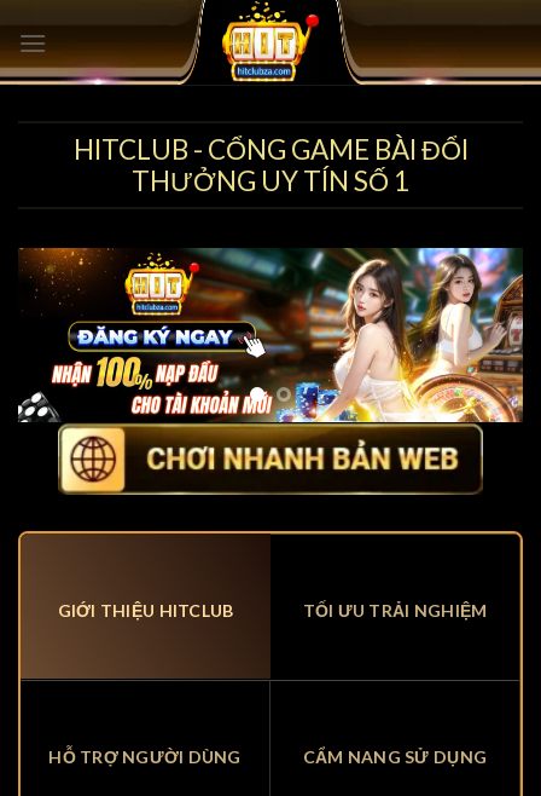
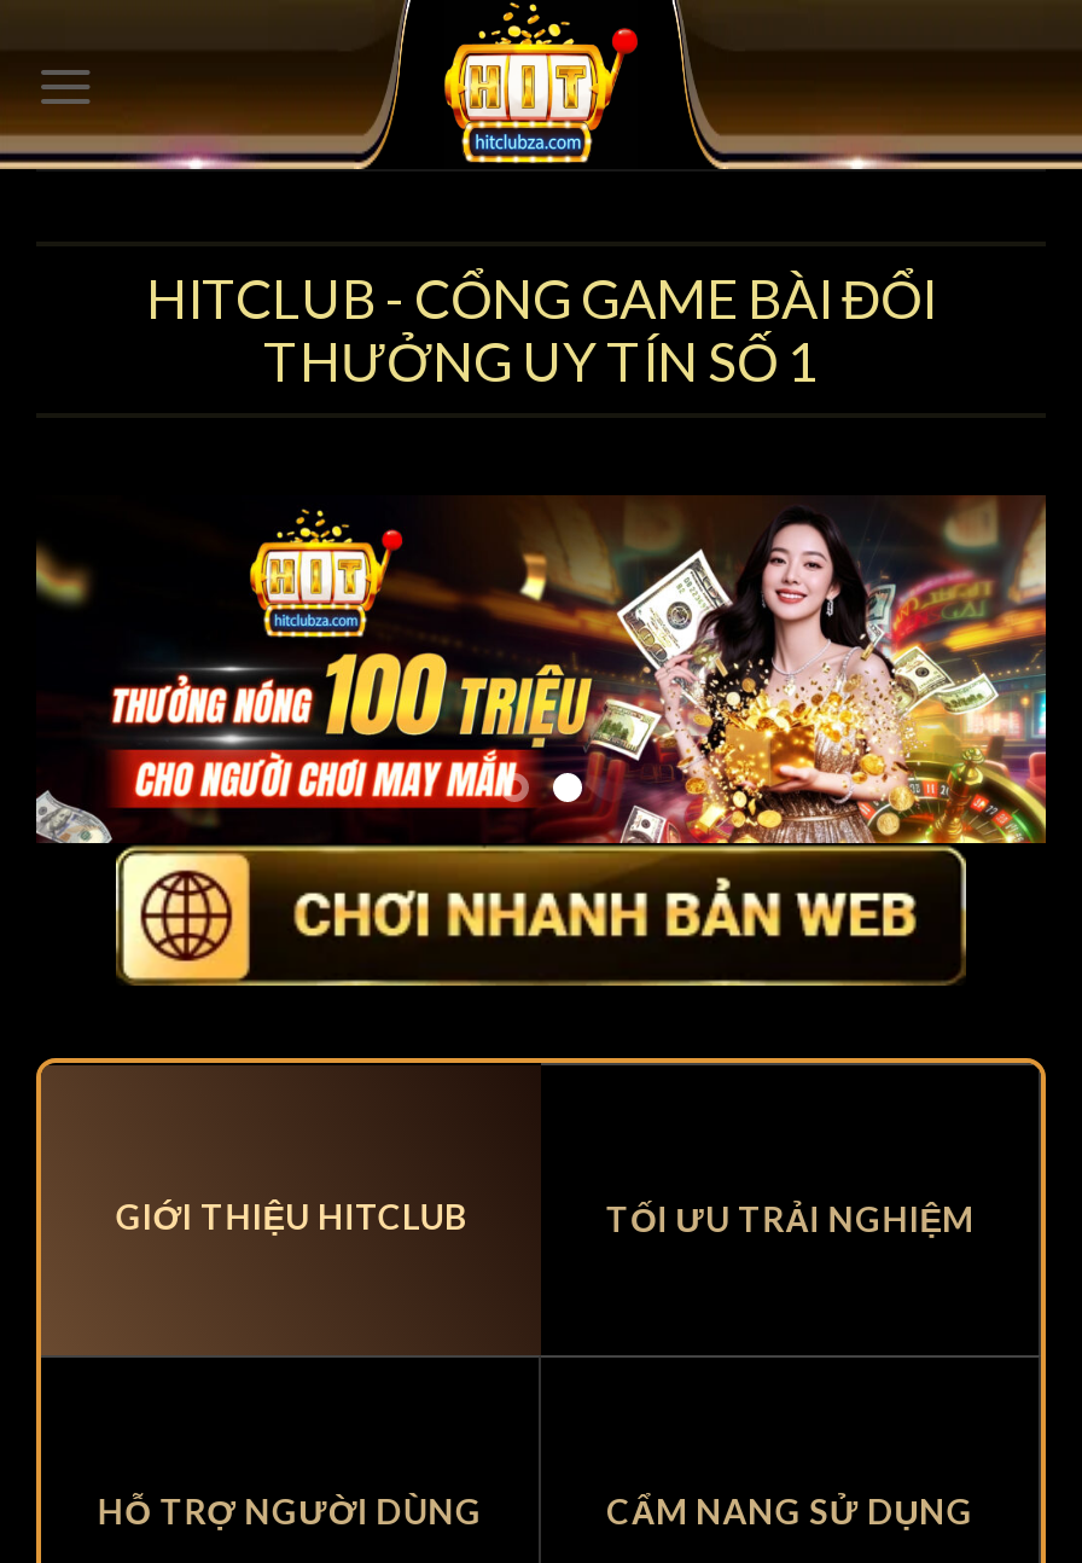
- [image]
+ [image]
